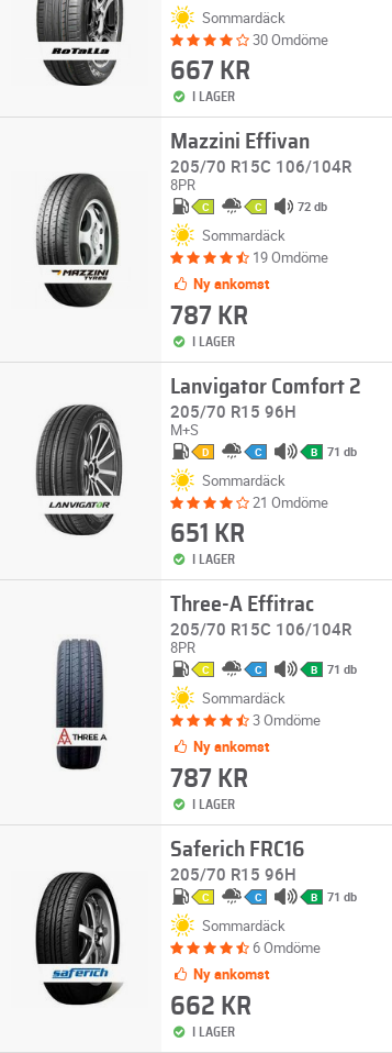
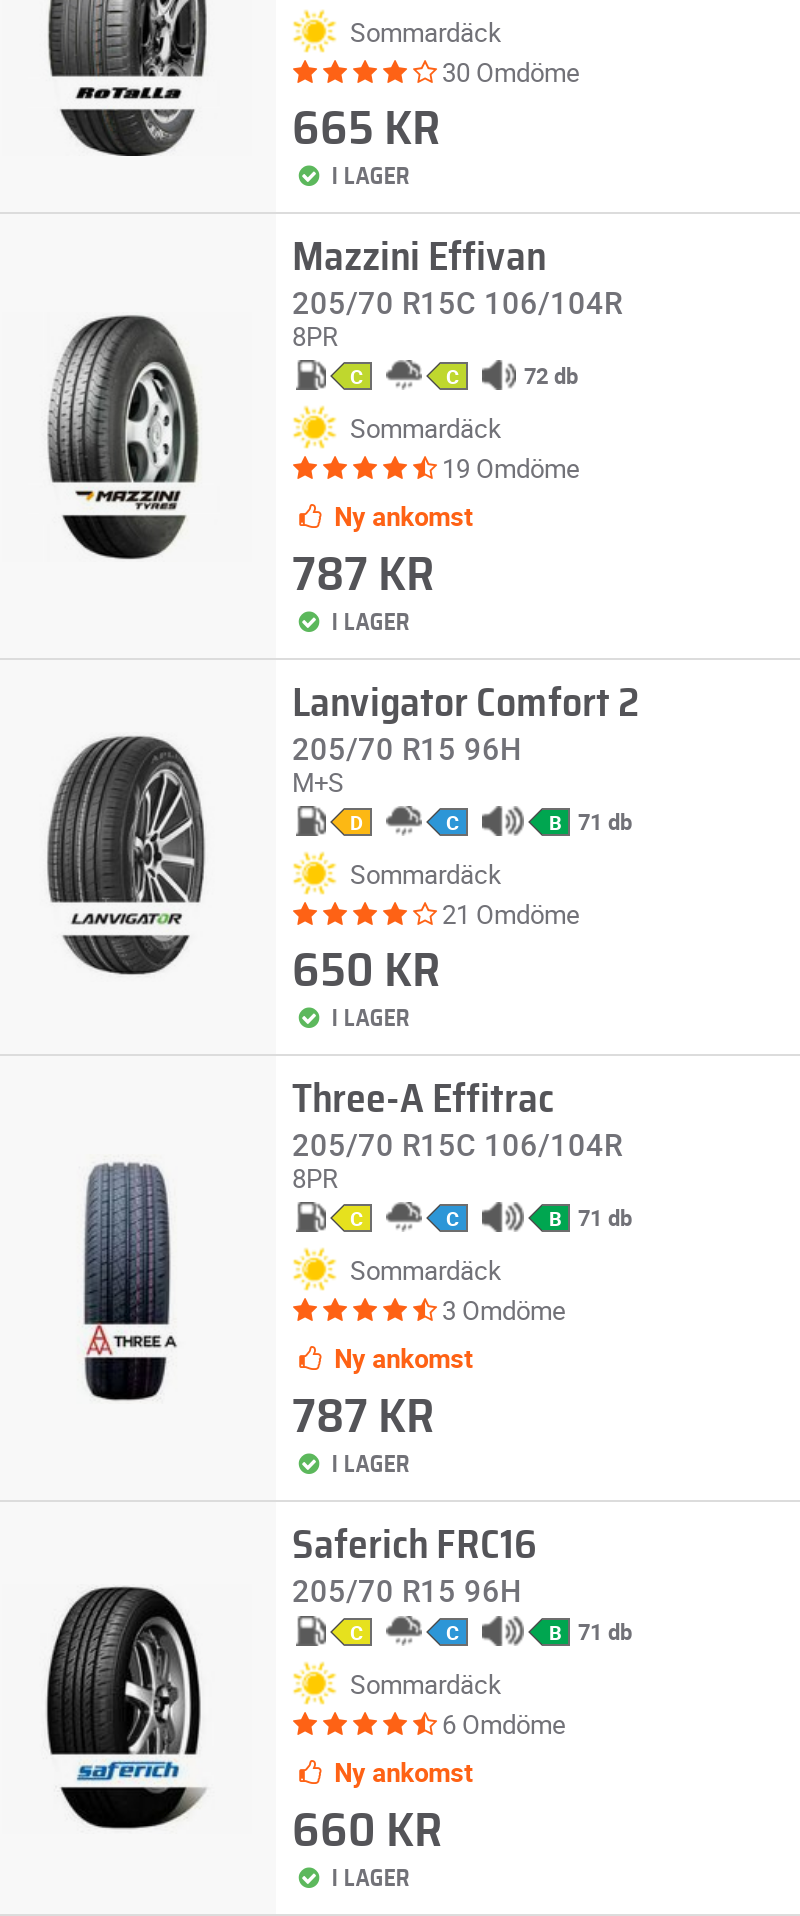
- 667 KR
+ 665 KR

- 651 KR
+ 650 KR

- 662 KR
+ 660 KR
